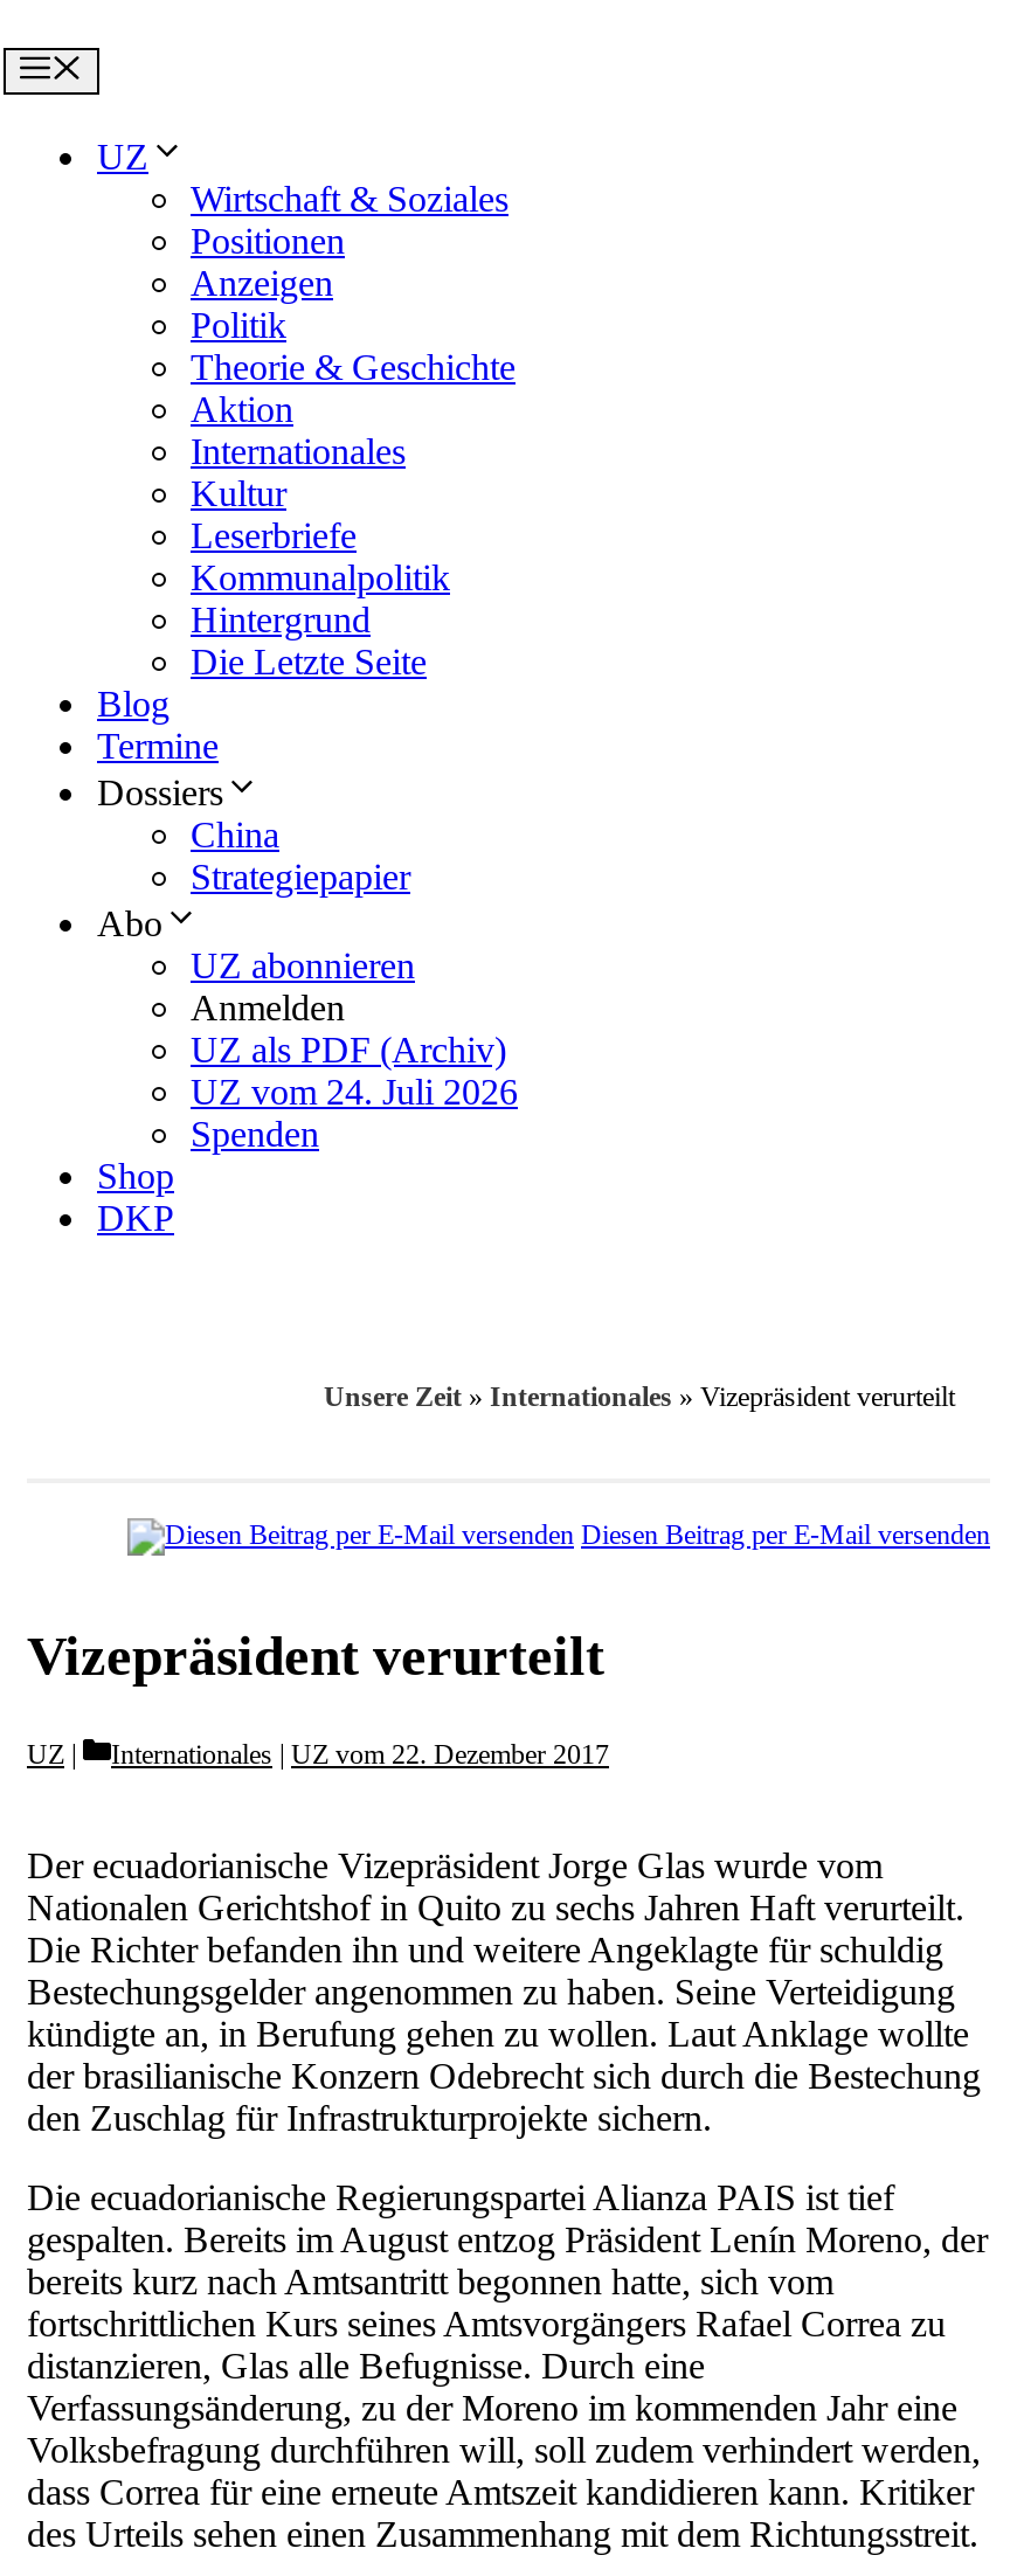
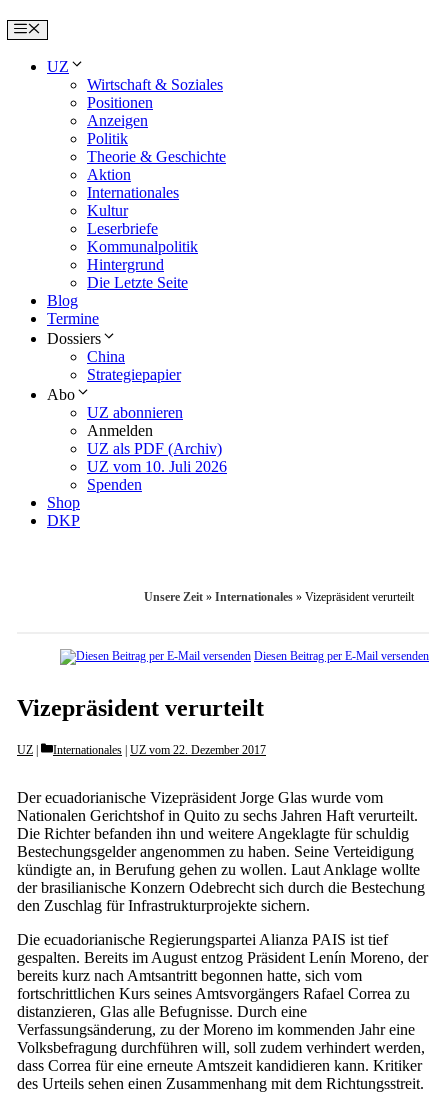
- UZ vom 24. Juli 2026
+ UZ vom 10. Juli 2026
